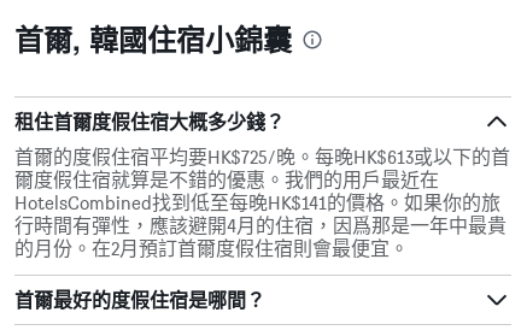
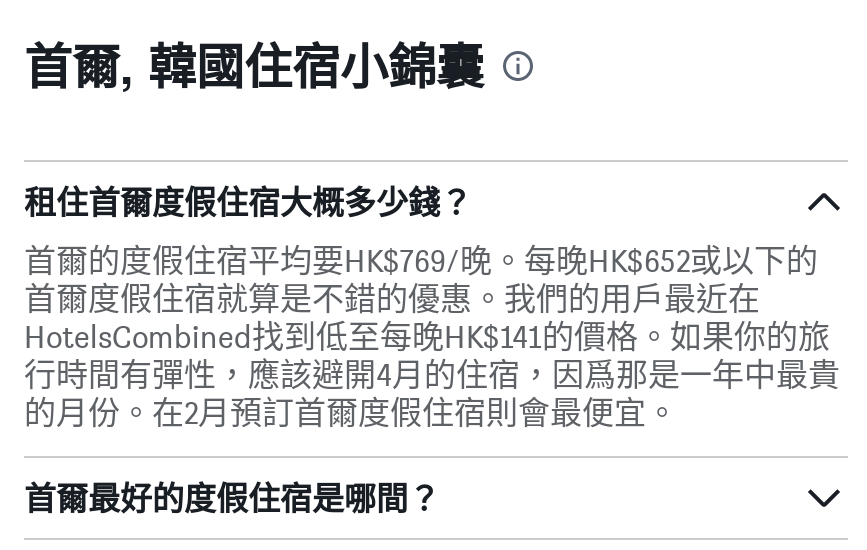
- 首爾的度假住宿平均要HK$725/晚。每晚HK$613或以下的首
- 爾度假住宿就算是不錯的優惠。我們的用戶最近在
+ 首爾的度假住宿平均要HK$769/晚。每晚HK$652或以下的
+ 首爾度假住宿就算是不錯的優惠。我們的用戶最近在
